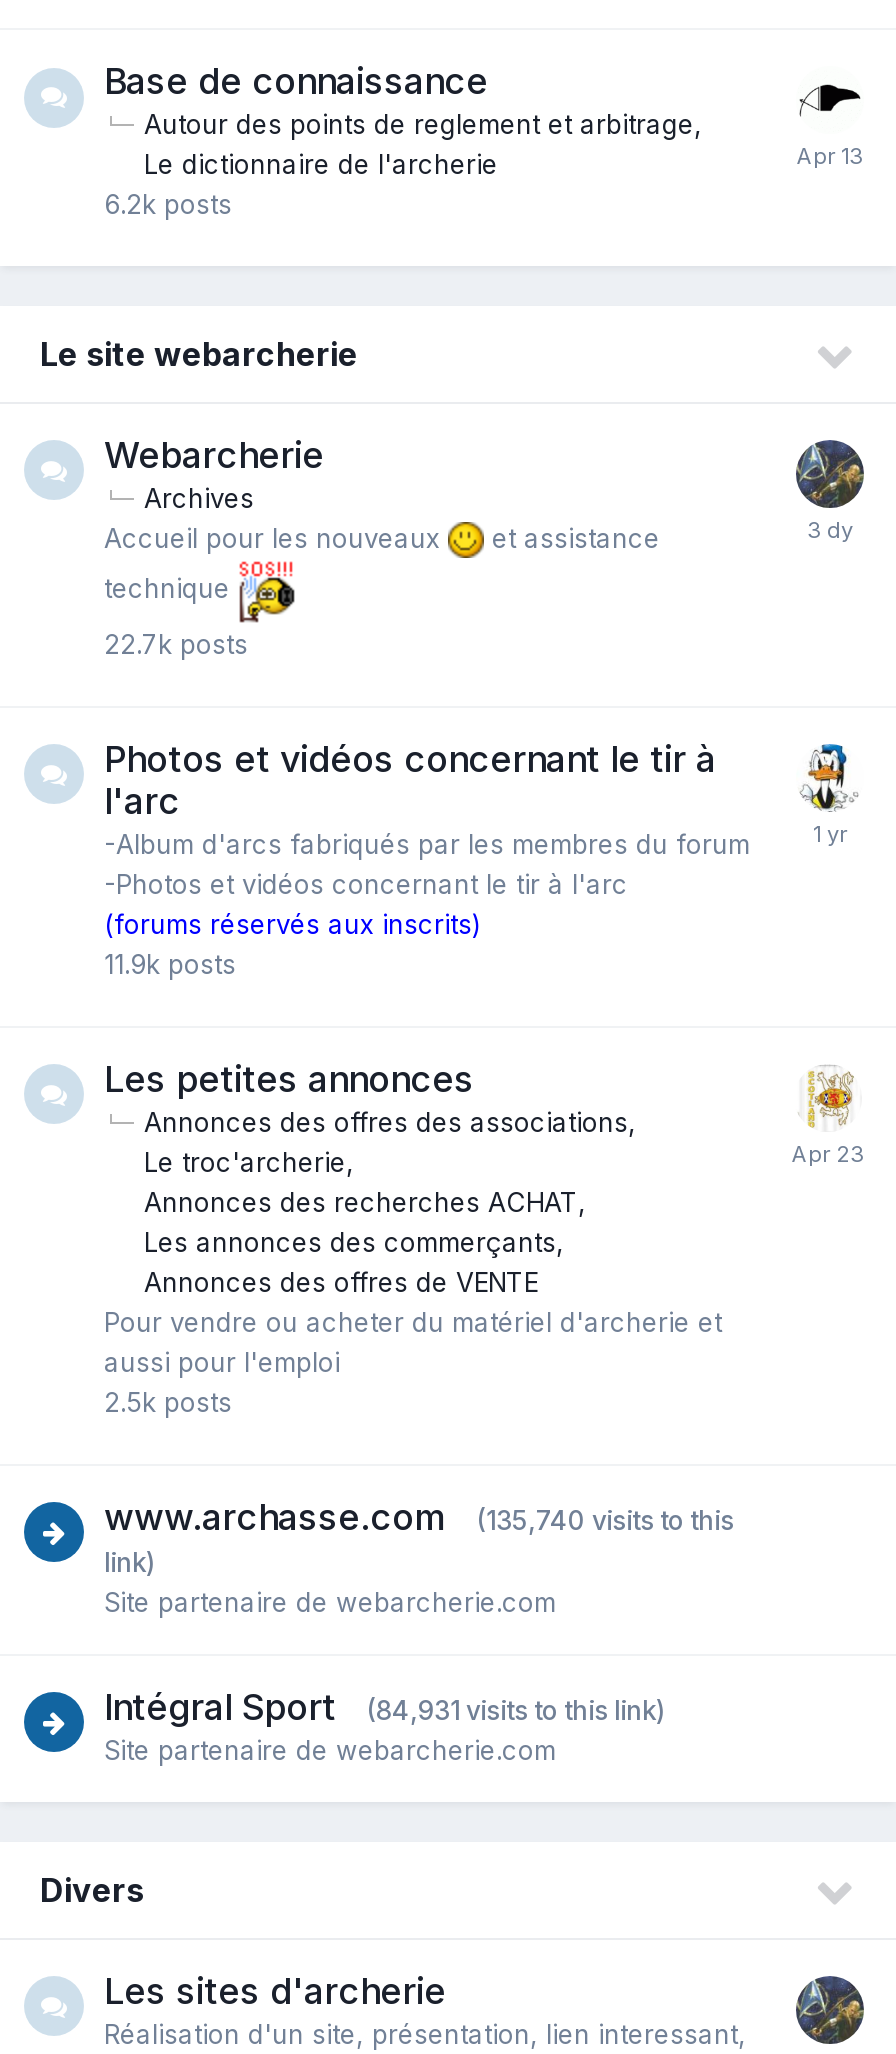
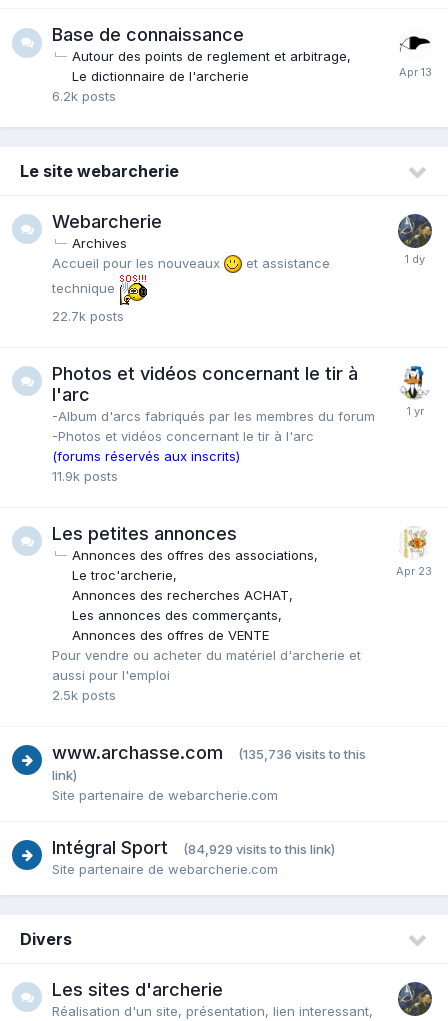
- (135,740 visits to this
+ (135,736 visits to this

- (84,931 visits to this link)
+ (84,929 visits to this link)
